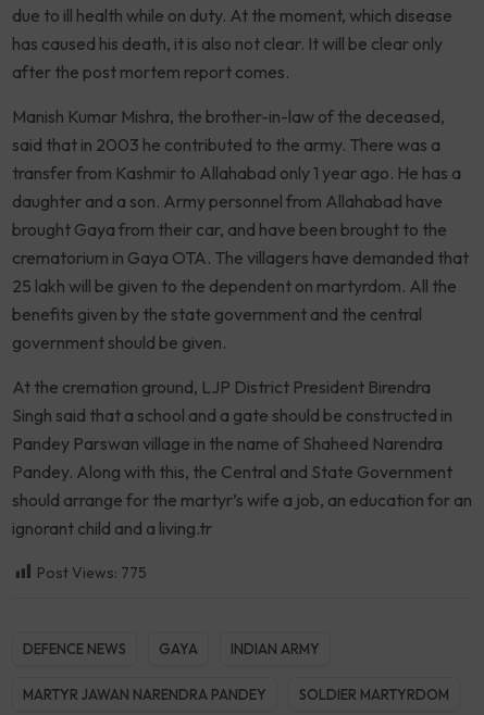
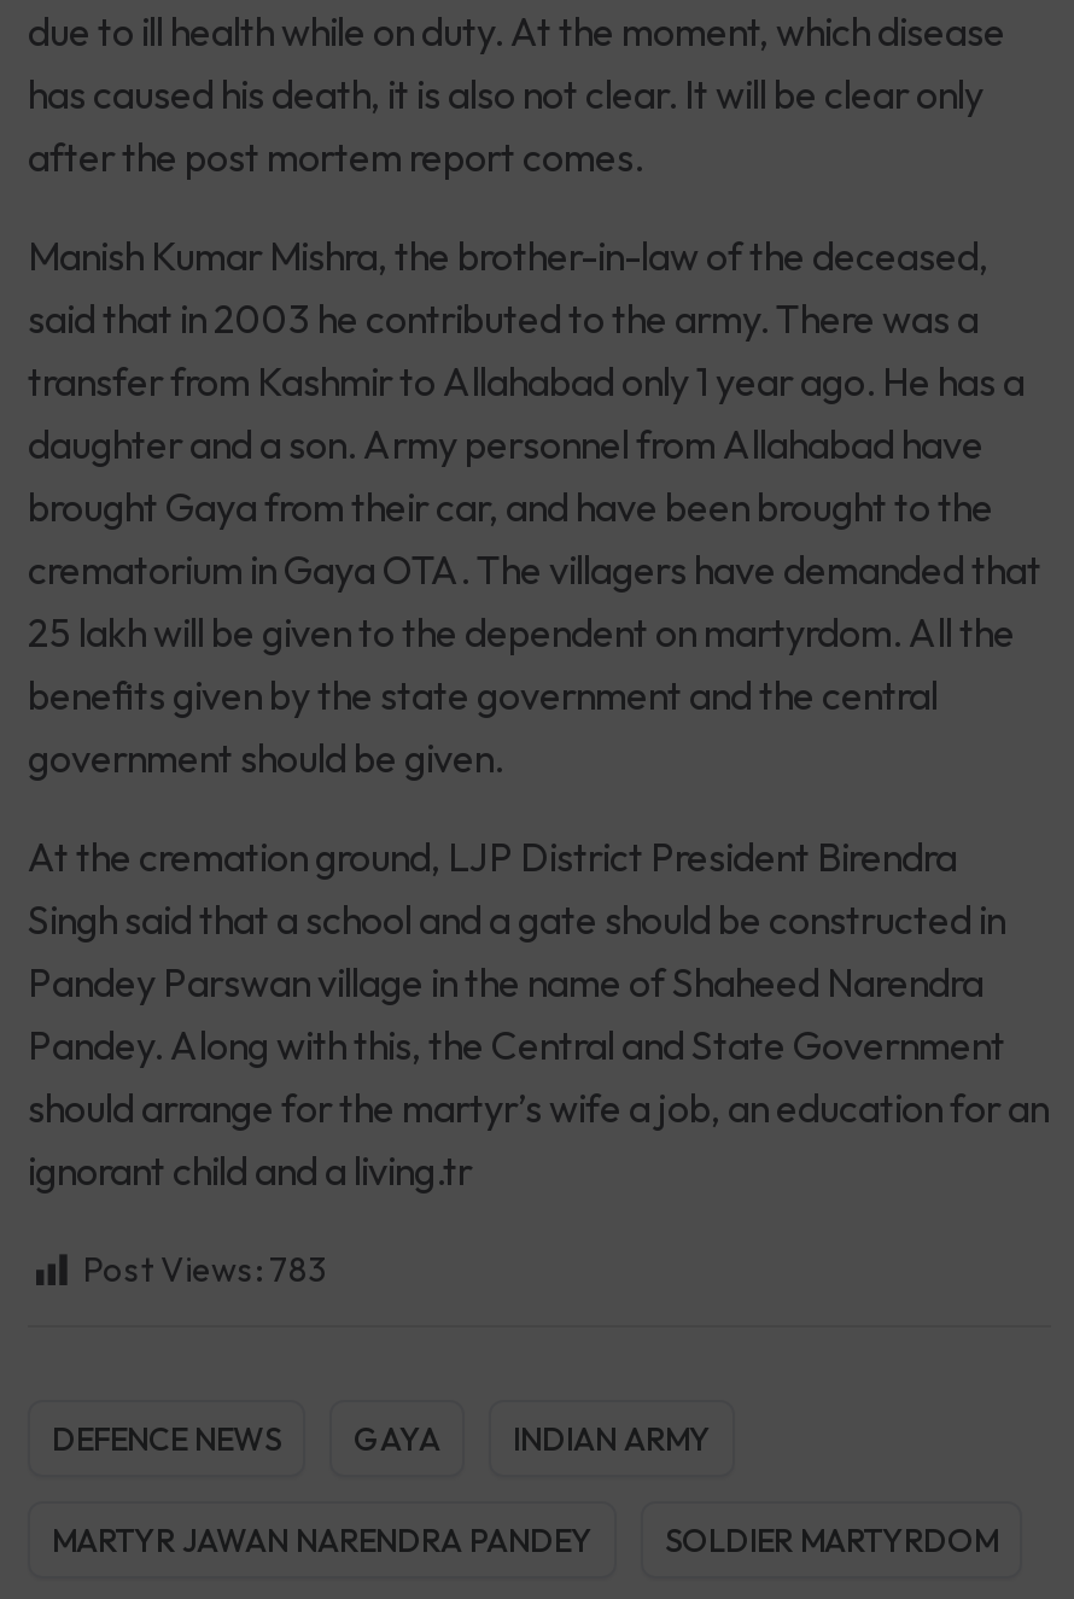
- Post Views: 775
+ Post Views: 783
